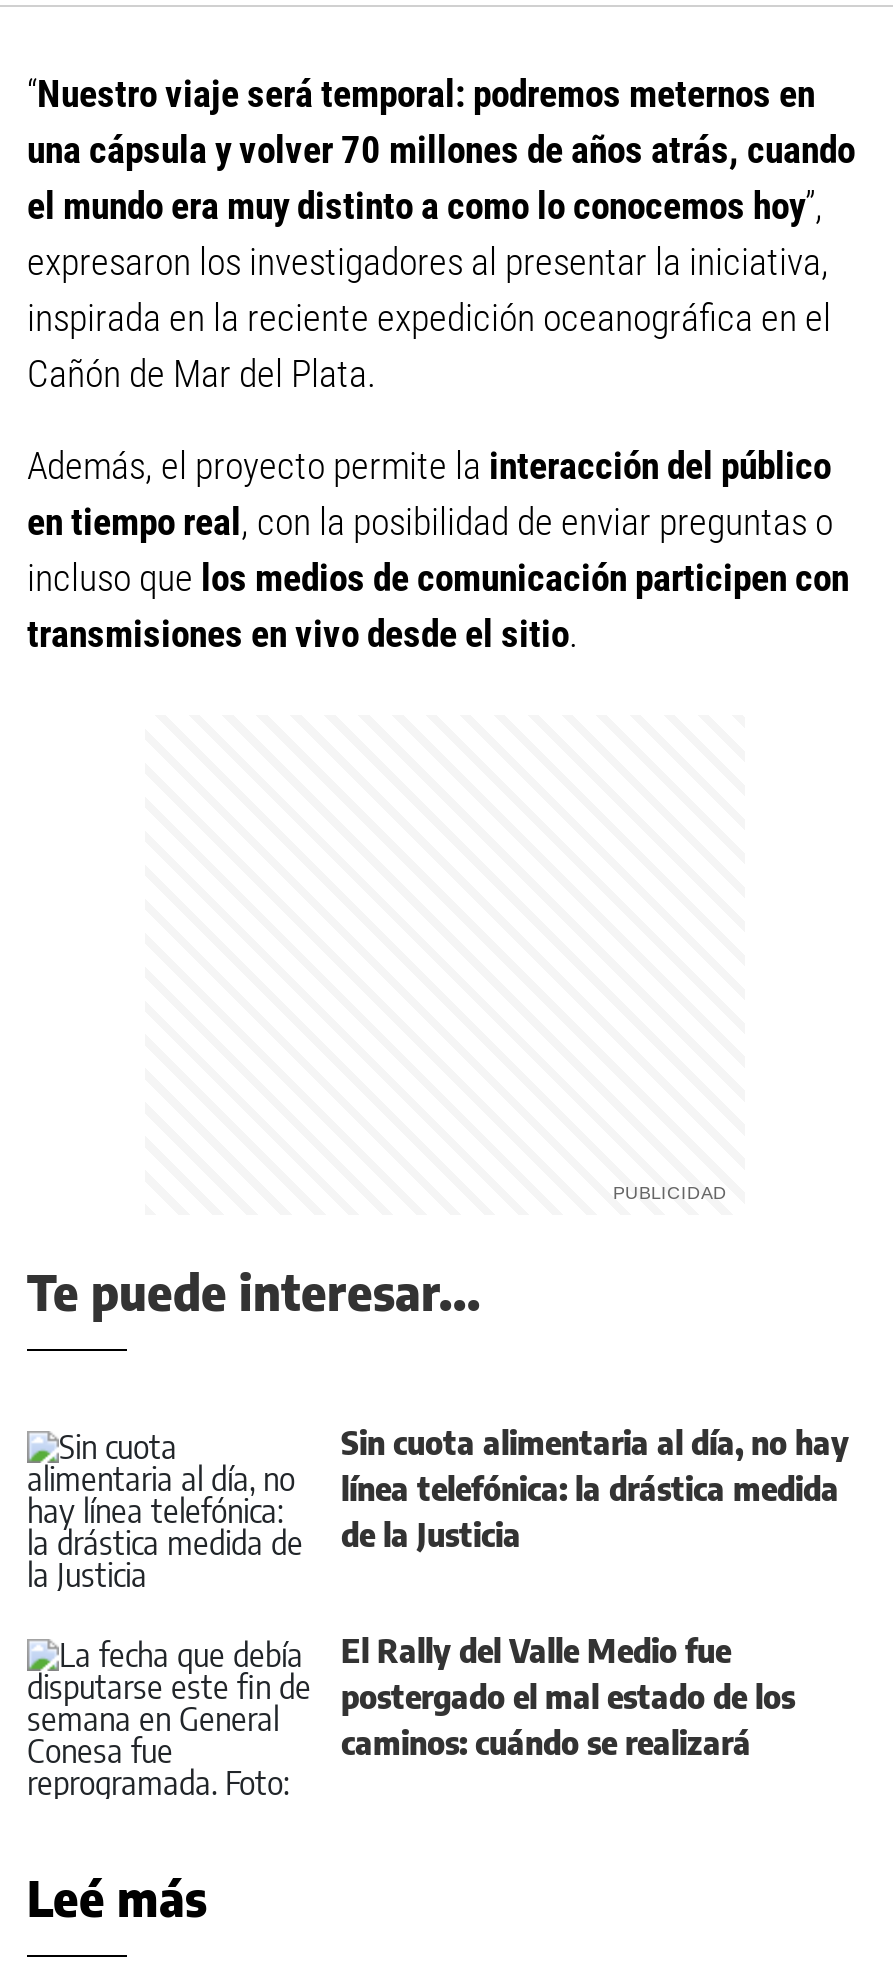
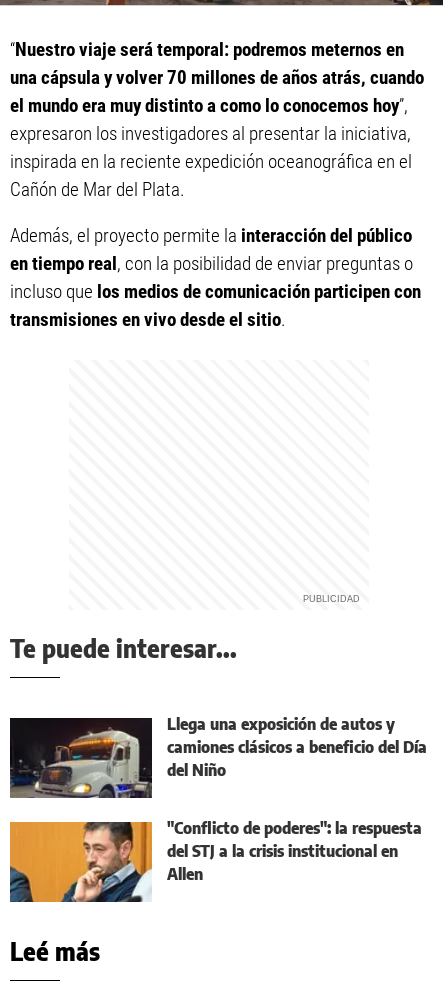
- [image]
- Sin cuota alimentaria al día, no hay
- línea telefónica: la drástica medida
- de la Justicia
+ [image]
+ Llega una exposición de autos y
+ camiones clásicos a beneficio del Día
+ del Niño

- [image]
- El Rally del Valle Medio fue
- postergado el mal estado de los
- caminos: cuándo se realizará
+ [image]
+ "Conflicto de poderes": la respuesta
+ del STJ a la crisis institucional en
+ Allen
